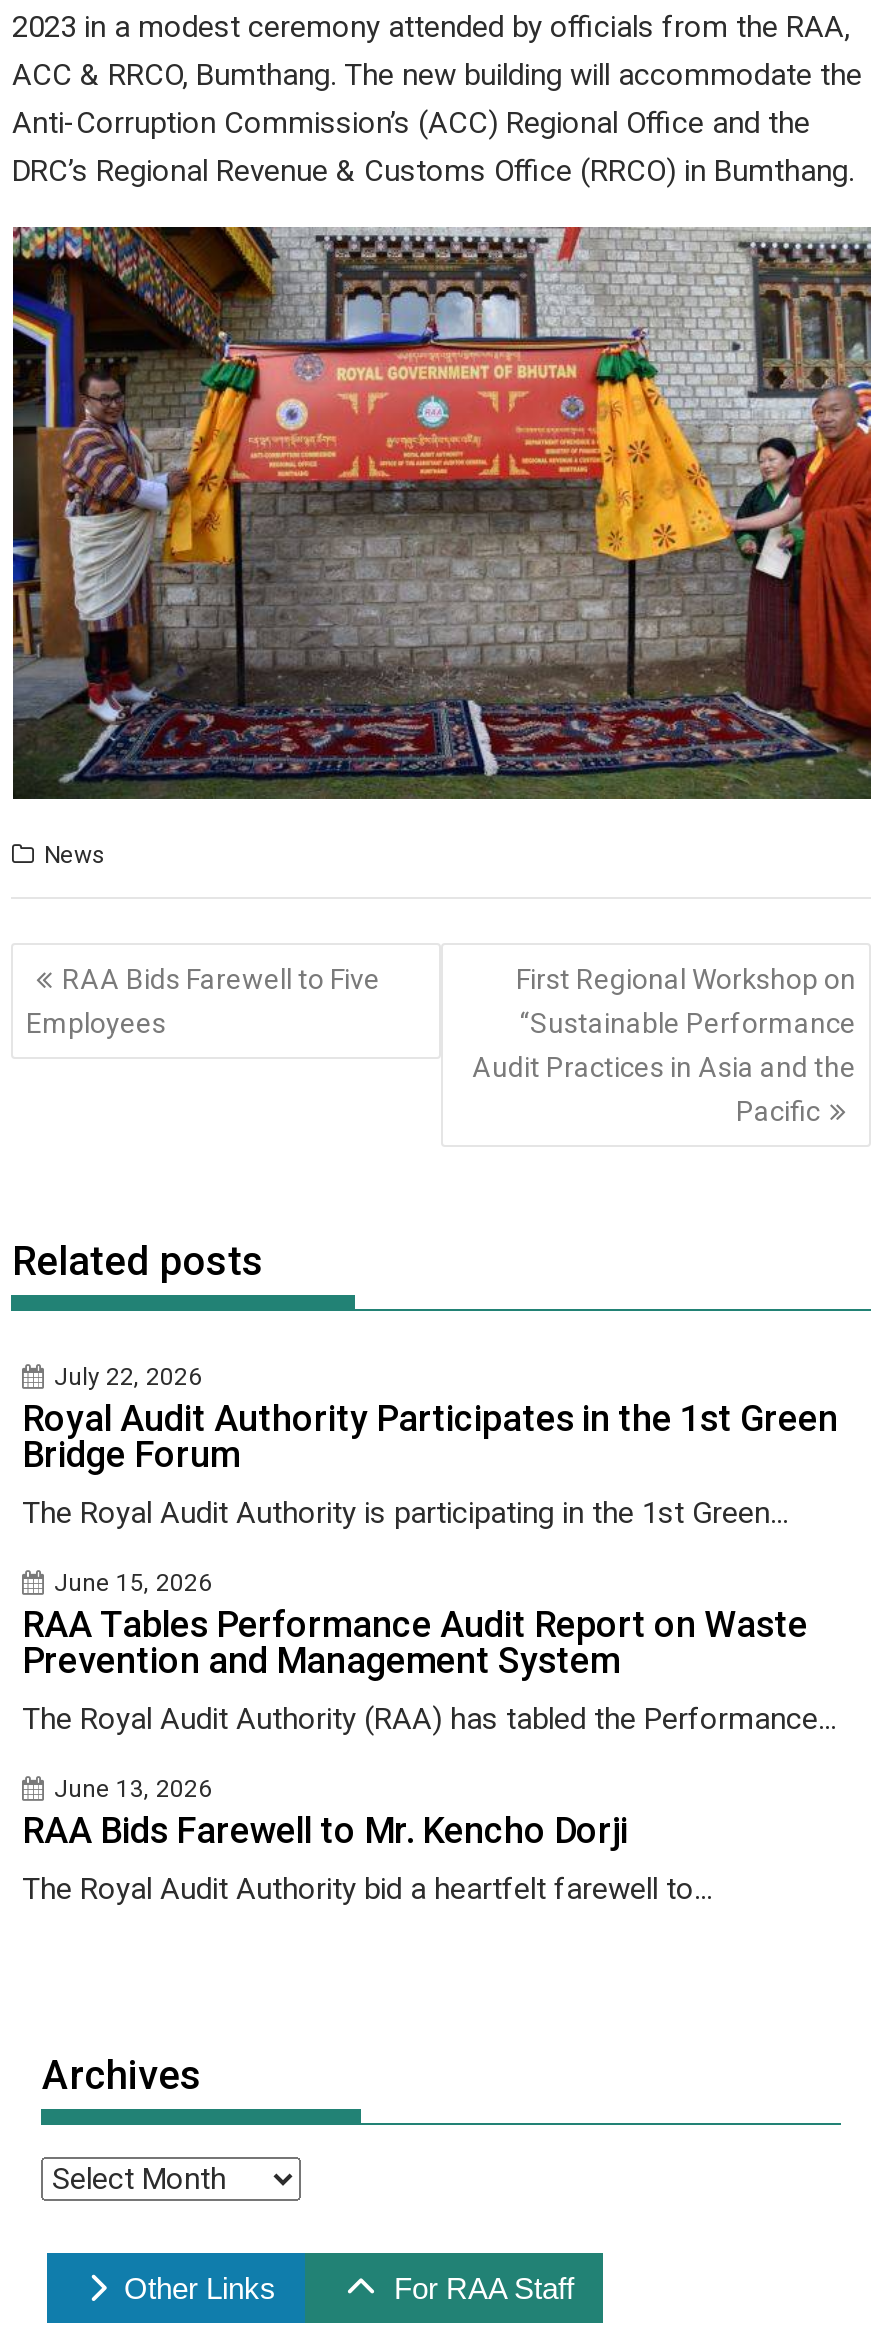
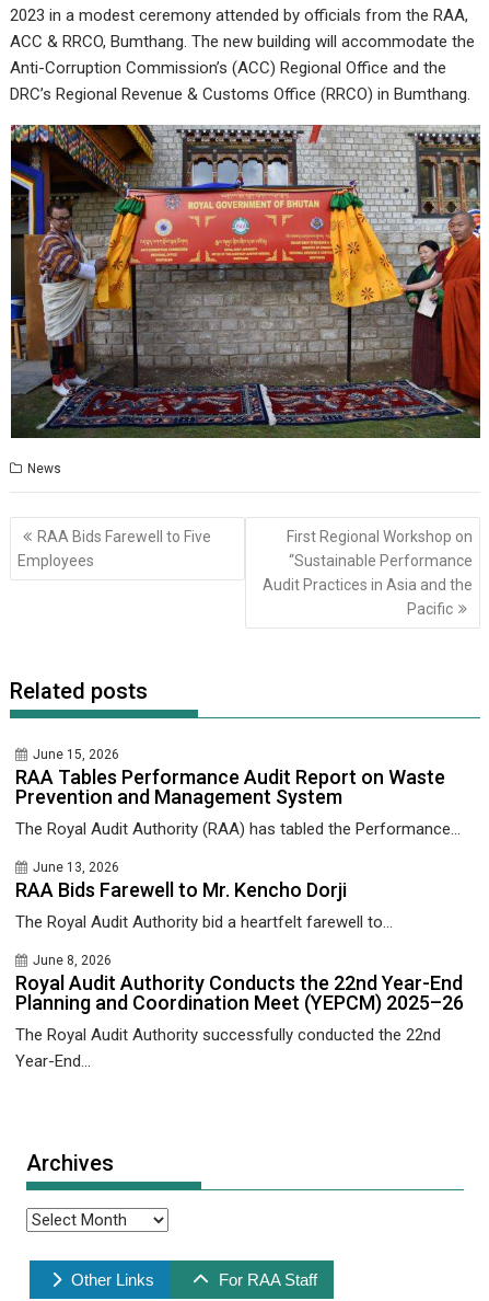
- July 22, 2026
- Royal Audit Authority Participates in the 1st Green
- Bridge Forum
- The Royal Audit Authority is participating in the 1st Green...

moved up: June 15, 2026 | RAA Tables Performance Audit Report on Waste | Prevention and Management System | The Royal Audit Authority (RAA) has tabled the Performance... | June 13, 2026 | RAA Bids Farewell to Mr. Kencho Dorji | The Royal Audit Authority bid a heartfelt farewell to...

+ June 8, 2026
+ Royal Audit Authority Conducts the 22nd Year-End
+ Planning and Coordination Meet (YEPCM) 2025–26
+ The Royal Audit Authority successfully conducted the 22nd
+ Year-End...
